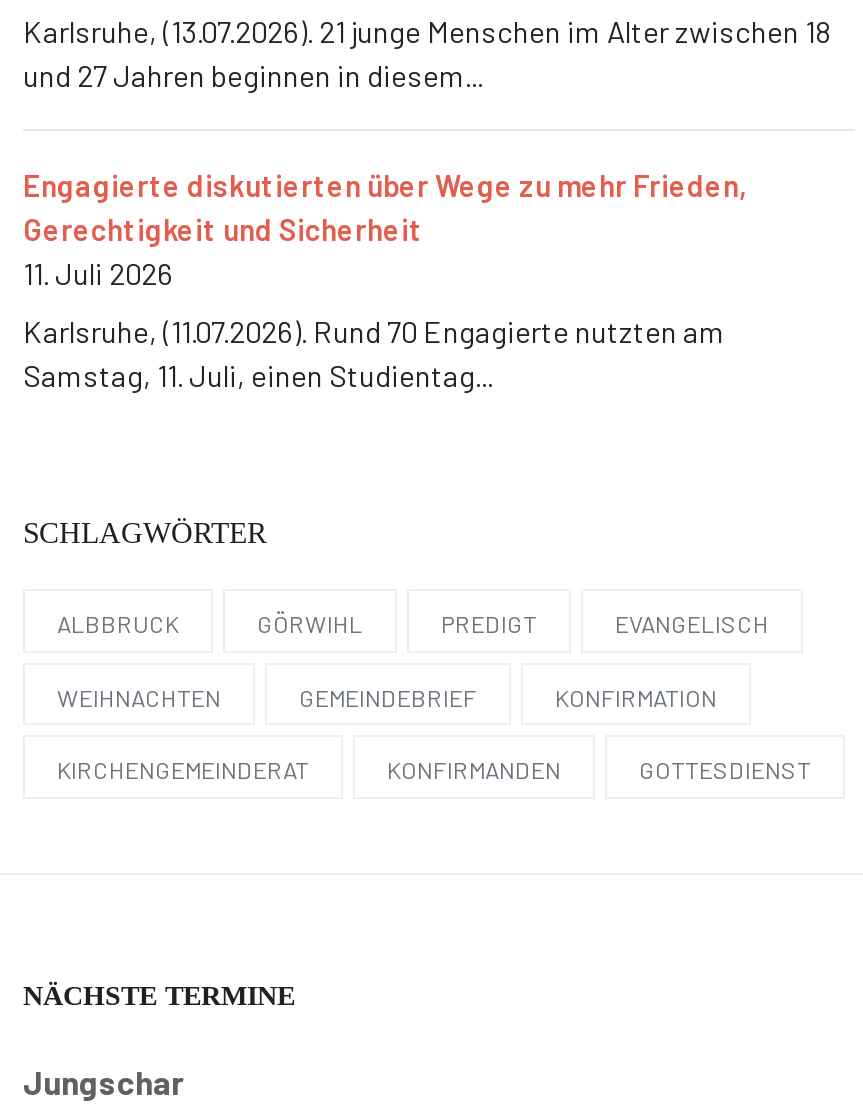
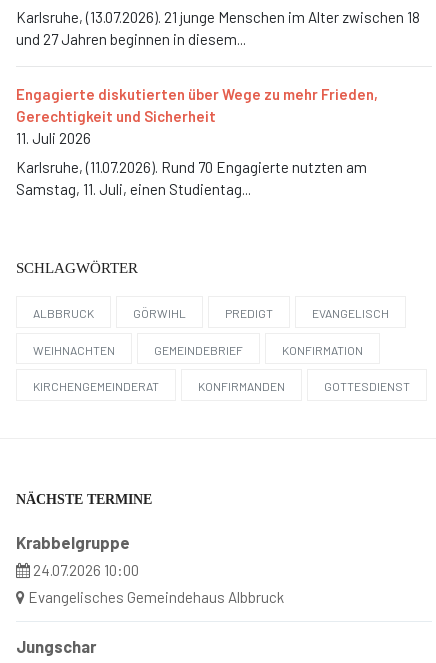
+ Krabbelgruppe
+ 24.07.2026 10:00
+ Evangelisches Gemeindehaus Albbruck
